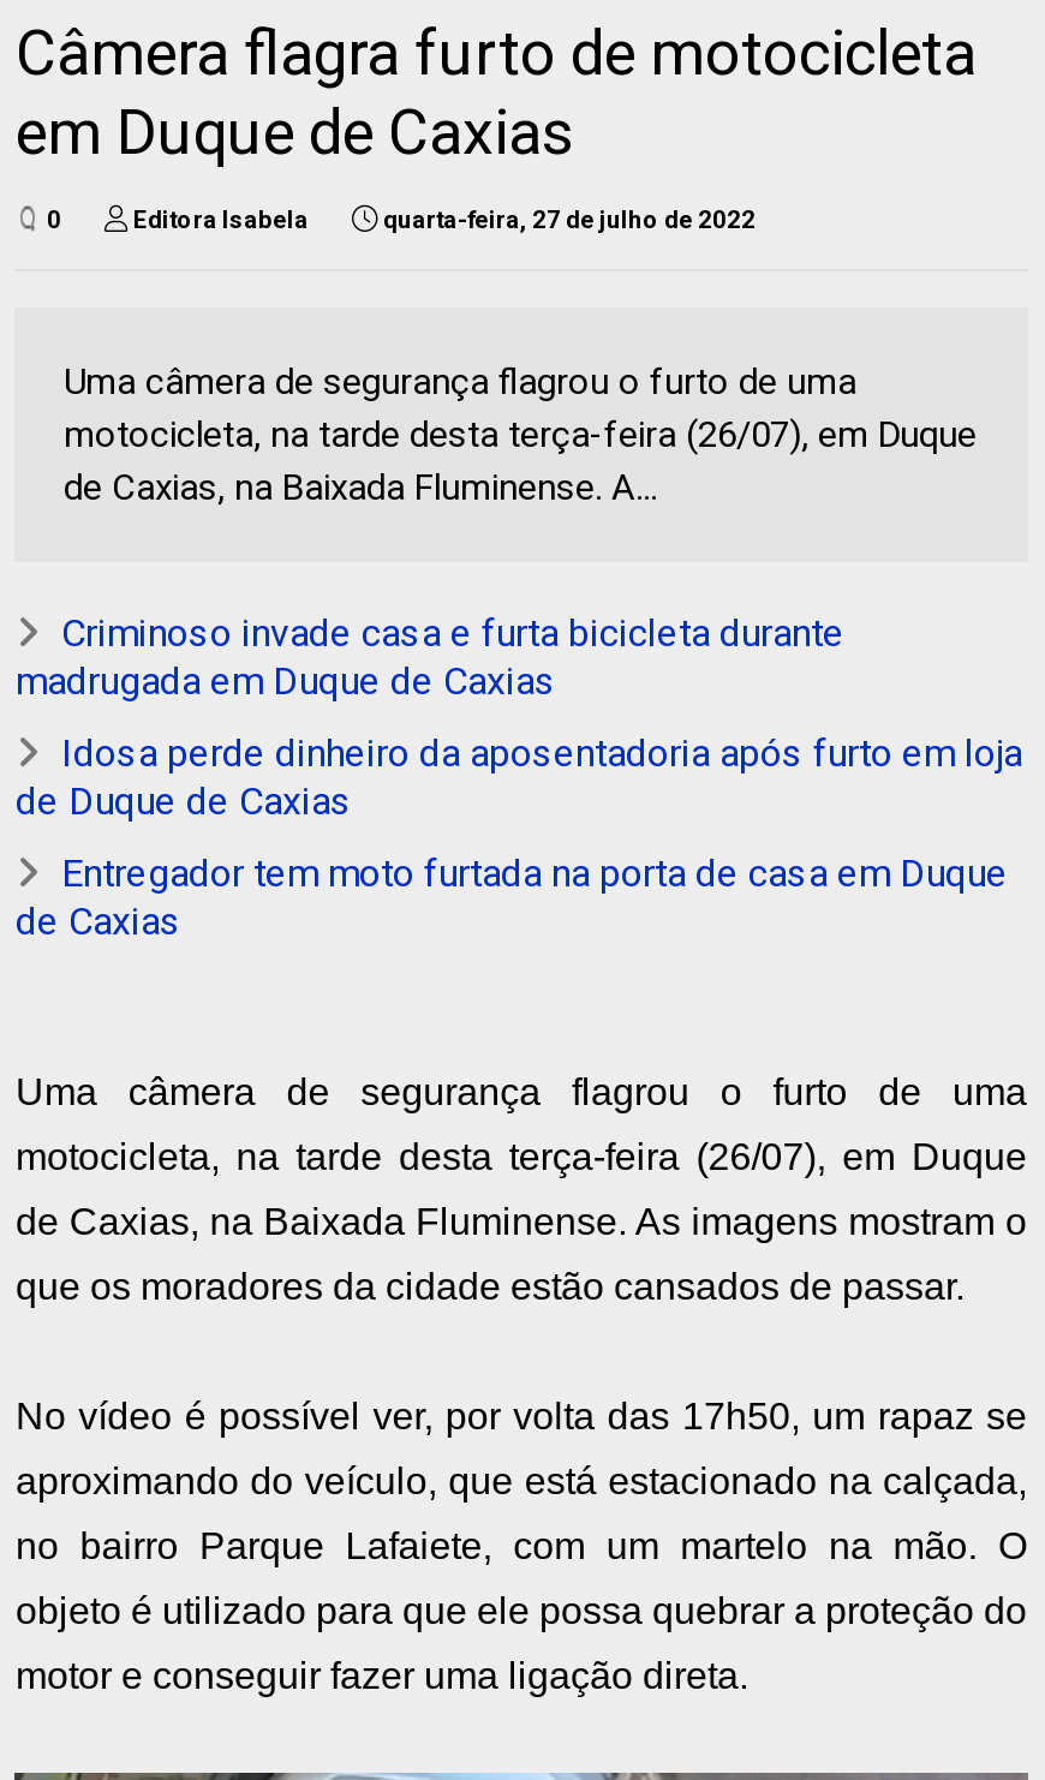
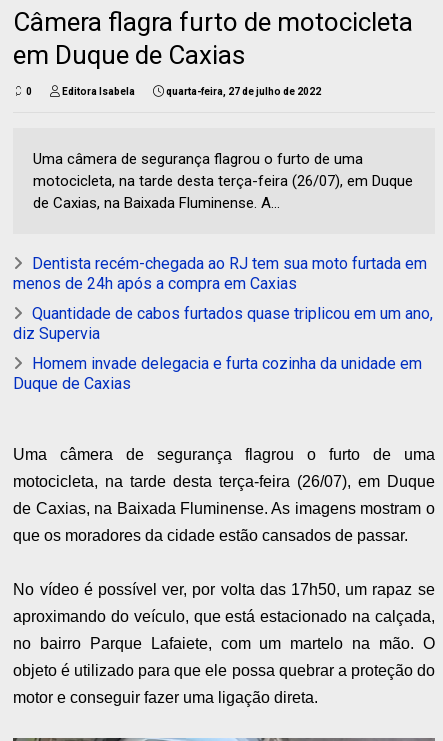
- Criminoso invade casa e furta bicicleta durante
- madrugada em Duque de Caxias
+ Dentista recém-chegada ao RJ tem sua moto furtada em
+ menos de 24h após a compra em Caxias

- Idosa perde dinheiro da aposentadoria após furto em loja
- de Duque de Caxias
+ Quantidade de cabos furtados quase triplicou em um ano,
+ diz Supervia

- Entregador tem moto furtada na porta de casa em Duque
- de Caxias
+ Homem invade delegacia e furta cozinha da unidade em
+ Duque de Caxias
